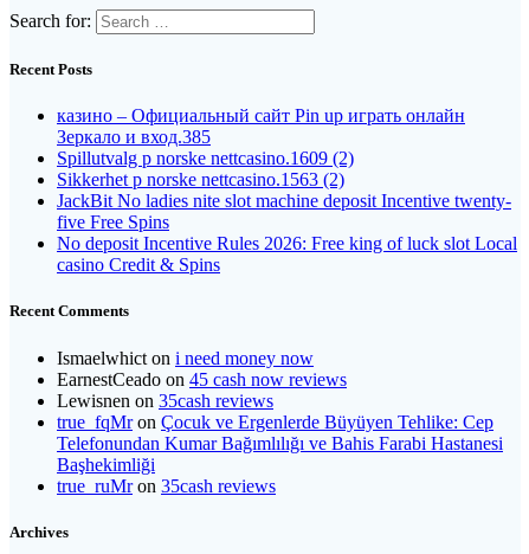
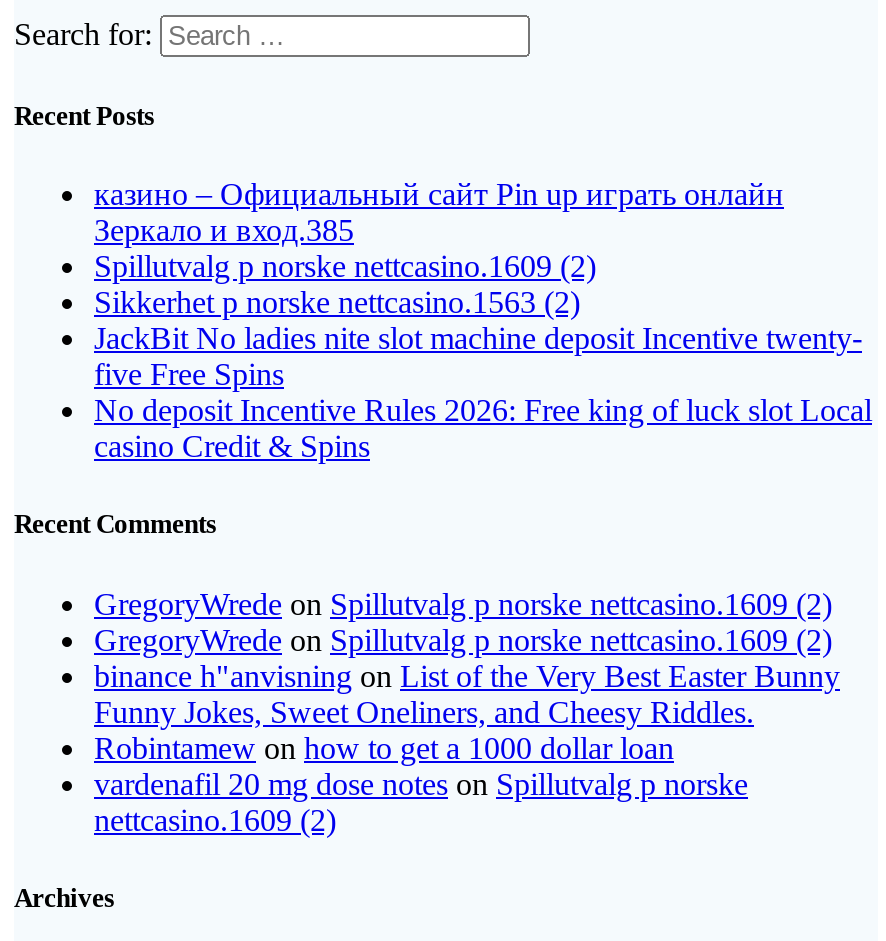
- Ismaelwhict on i need money now
- EarnestCeado on 45 cash now reviews
- Lewisnen on 35cash reviews
- true_fqMr on Çocuk ve Ergenlerde Büyüyen Tehlike: Cep
- Telefonundan Kumar Bağımlılığı ve Bahis Farabi Hastanesi
- Başhekimliği
- true_ruMr on 35cash reviews
+ GregoryWrede on Spillutvalg p norske nettcasino.1609 (2)
+ GregoryWrede on Spillutvalg p norske nettcasino.1609 (2)
+ binance h"anvisningon List of the Very Best Easter Bunny
+ Funny Jokes, Sweet Oneliners, and Cheesy Riddles.
+ Robintamew on how to get a 1000 dollar loan
+ vardenafil 20 mg dose notes on Spillutvalg p norske
+ nettcasino.1609 (2)
